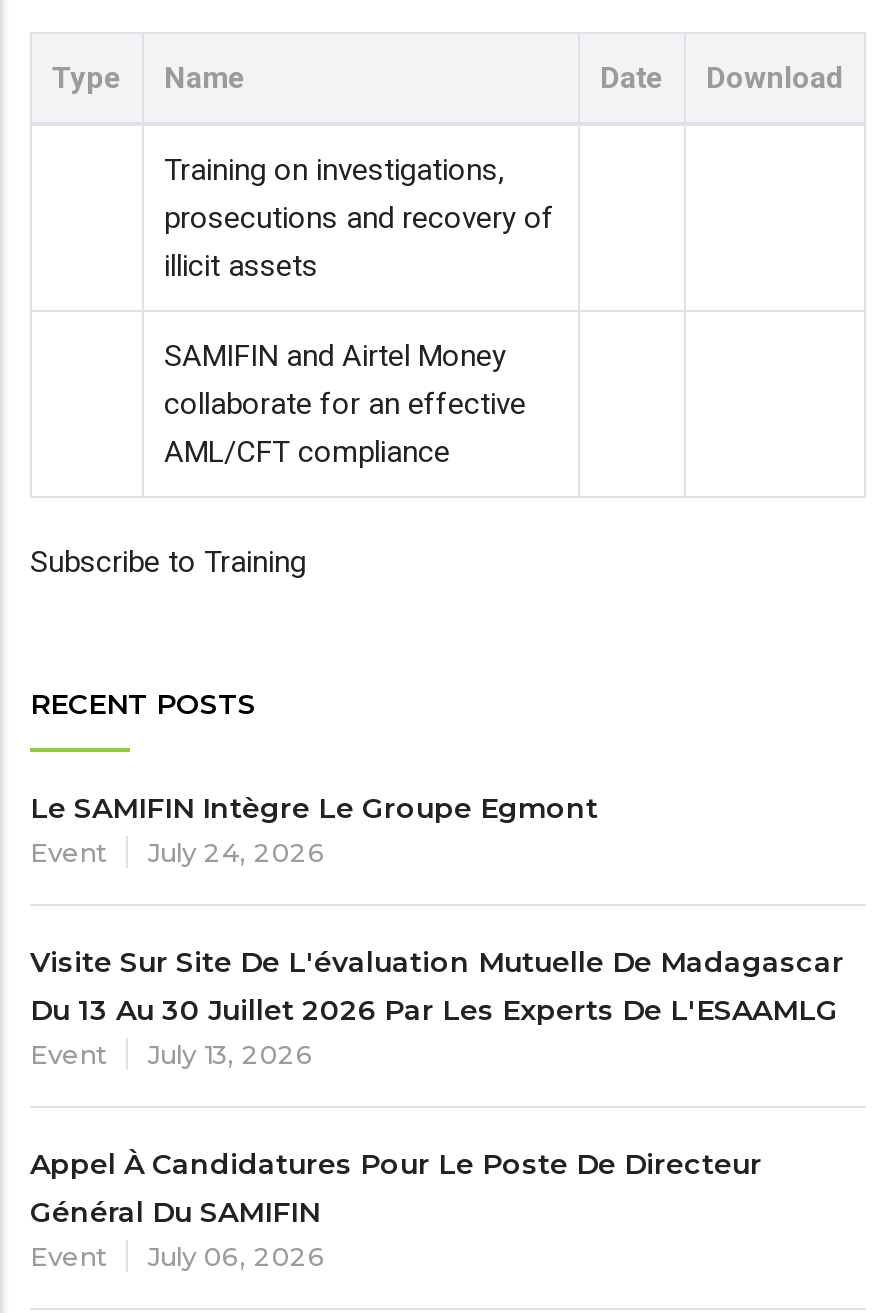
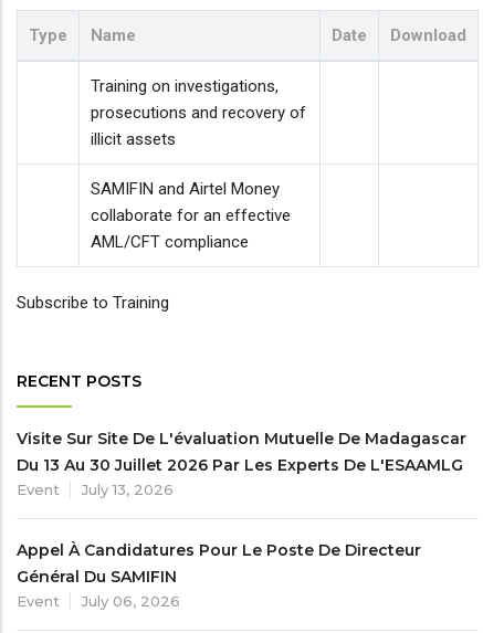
- Le SAMIFIN Intègre Le Groupe Egmont
- Event
- July 24, 2026
